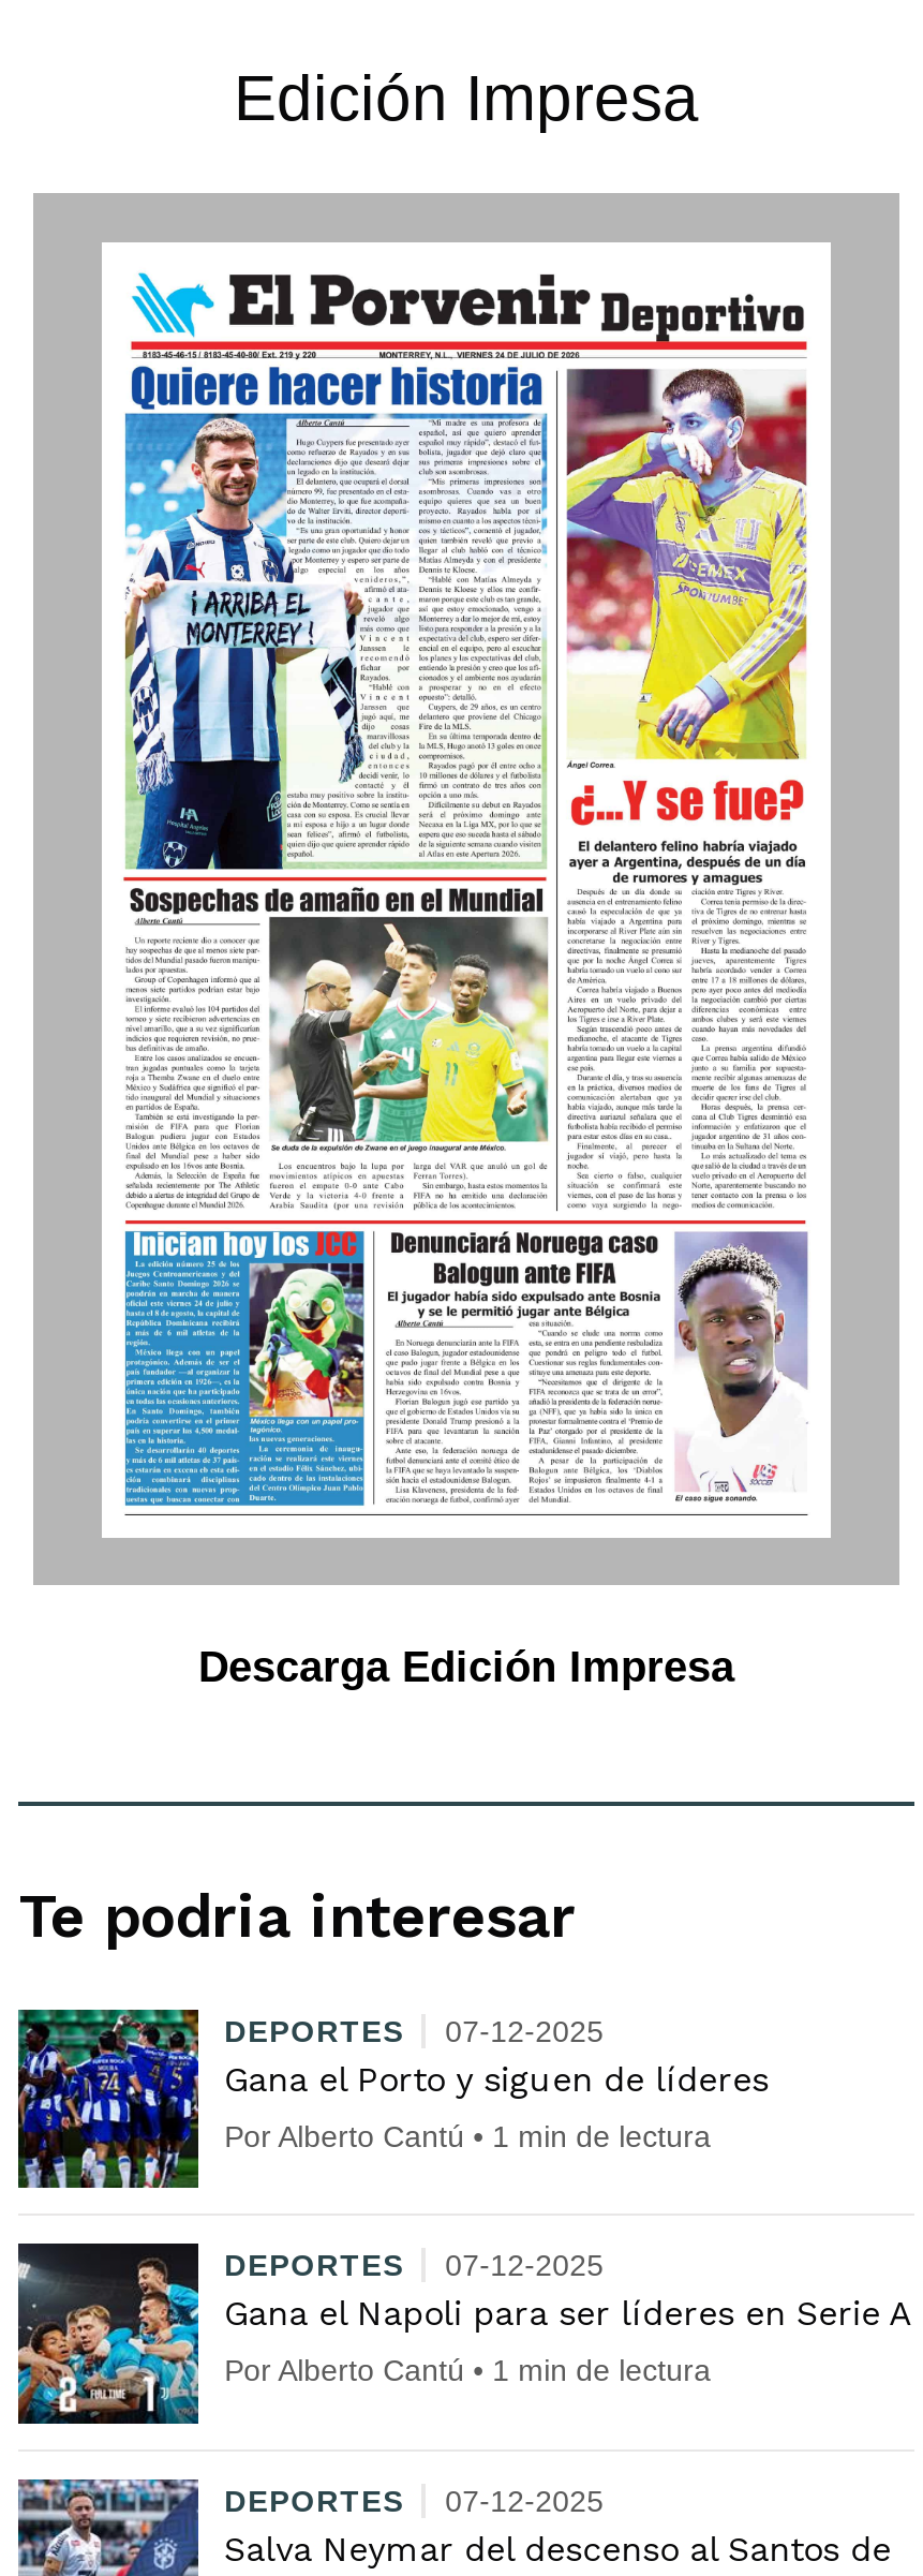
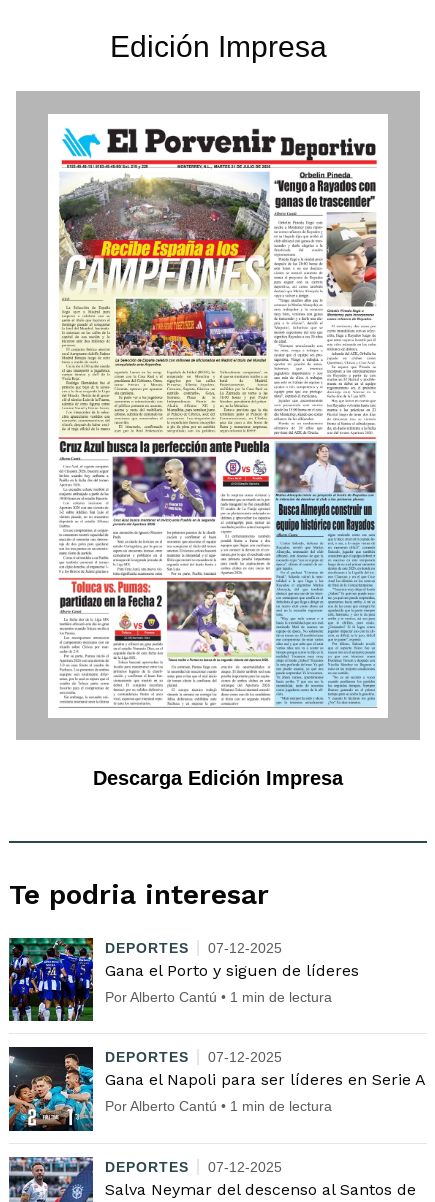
- [image]
+ [image]
